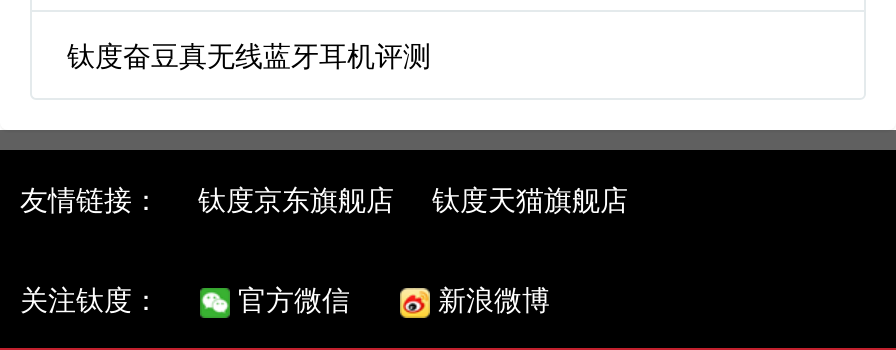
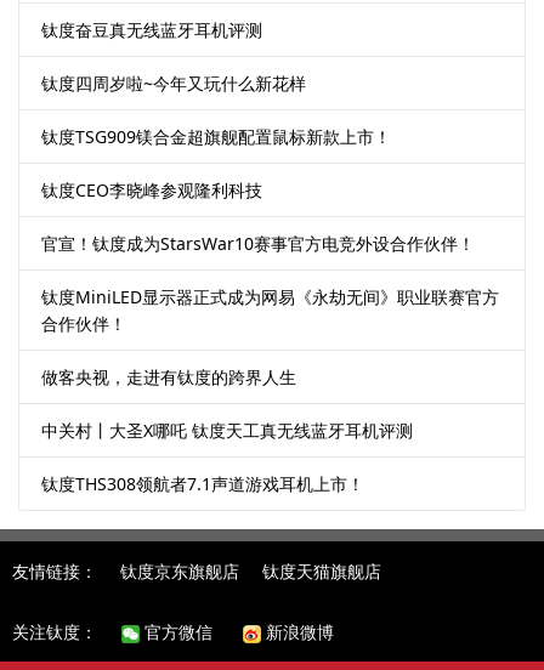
+ 钛度四周岁啦~今年又玩什么新花样
+ 钛度TSG909镁合金超旗舰配置鼠标新款上市！
+ 钛度CEO李晓峰参观隆利科技
+ 官宣！钛度成为StarsWar10赛事官方电竞外设合作伙伴！
+ 钛度MiniLED显示器正式成为网易《永劫无间》职业联赛官方
+ 合作伙伴！
+ 做客央视，走进有钛度的跨界人生
+ 中关村丨大圣X哪吒 钛度天工真无线蓝牙耳机评测
+ 钛度THS308领航者7.1声道游戏耳机上市！
